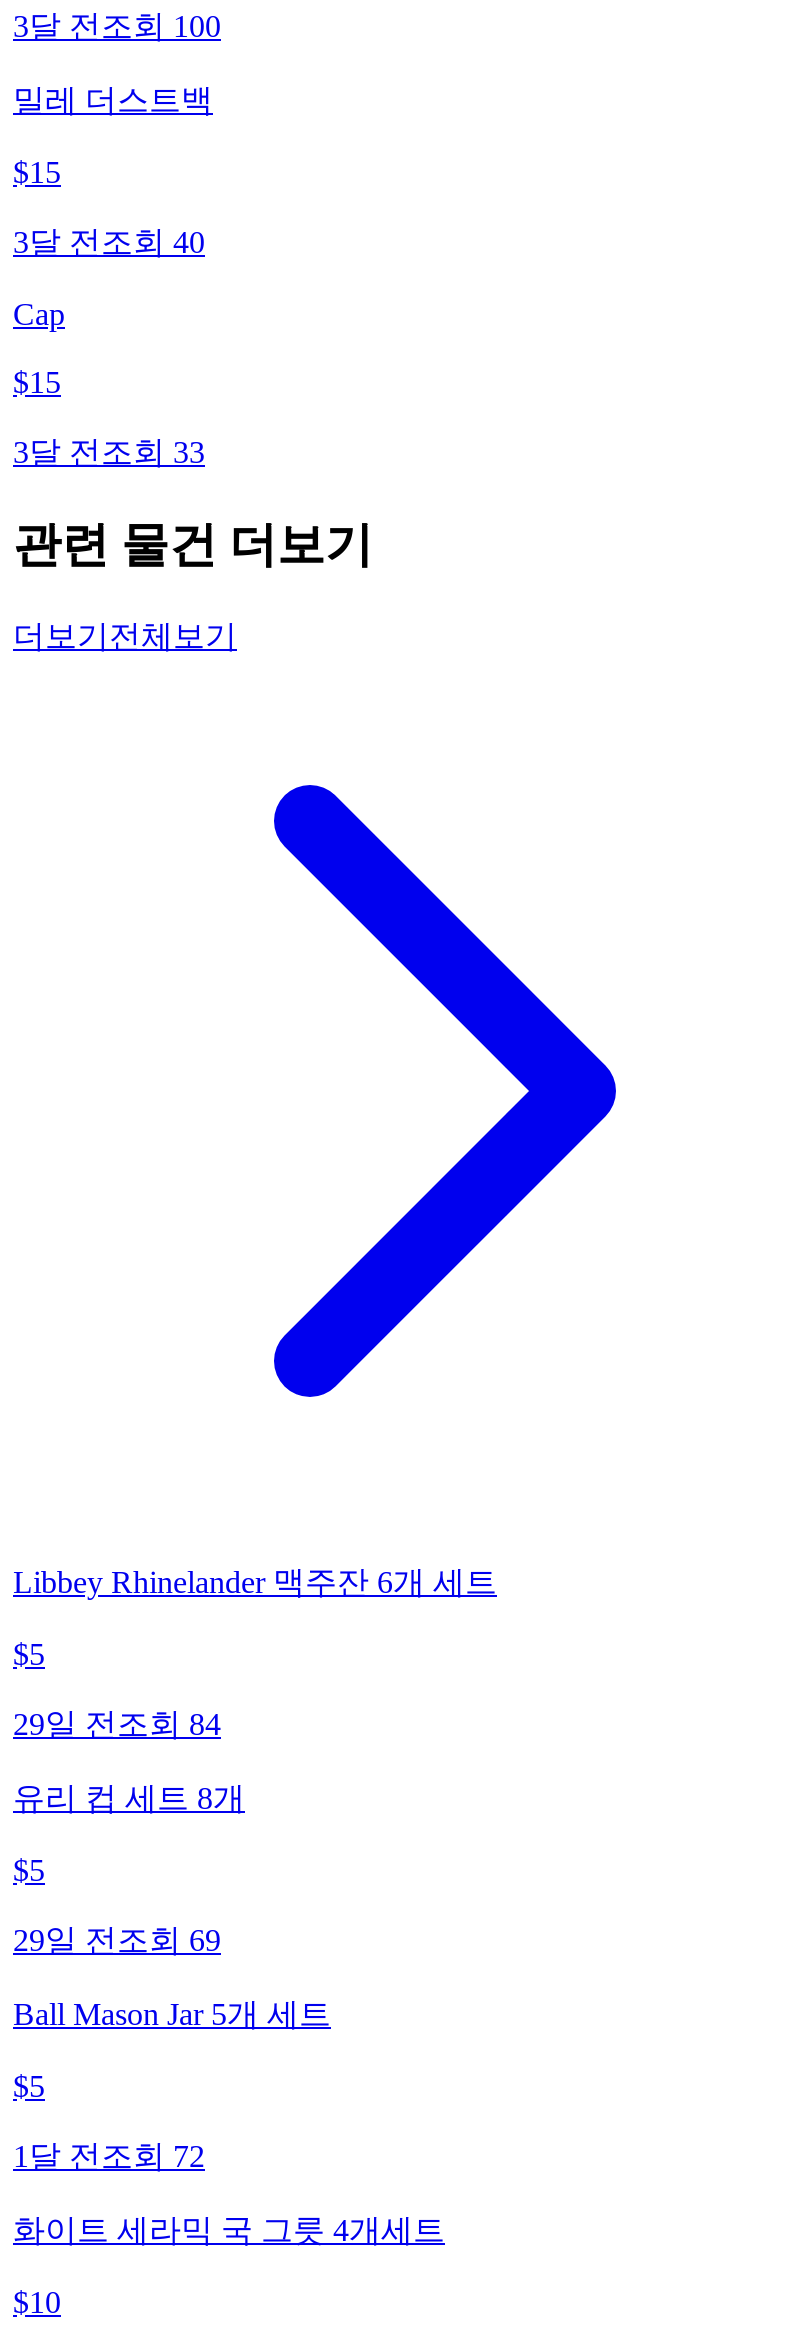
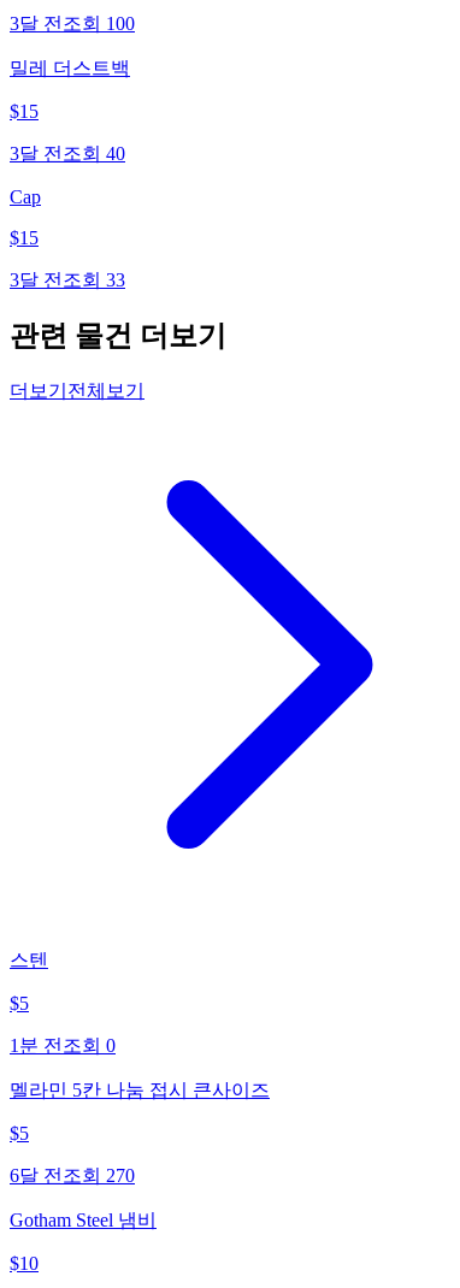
- Libbey Rhinelander 맥주잔 6개 세트
+ 스텐

- 29일 전 조회 84
+ 1분 전 조회 0

- 유리 컵 세트 8개
+ 멜라민 5칸 나눔 접시 큰사이즈

- 29일 전 조회 69
- Ball Mason Jar 5개 세트
- $5
- 1달 전 조회 72
- 화이트 세라믹 국 그릇 4개세트
+ 6달 전 조회 270
+ Gotham Steel 냄비
